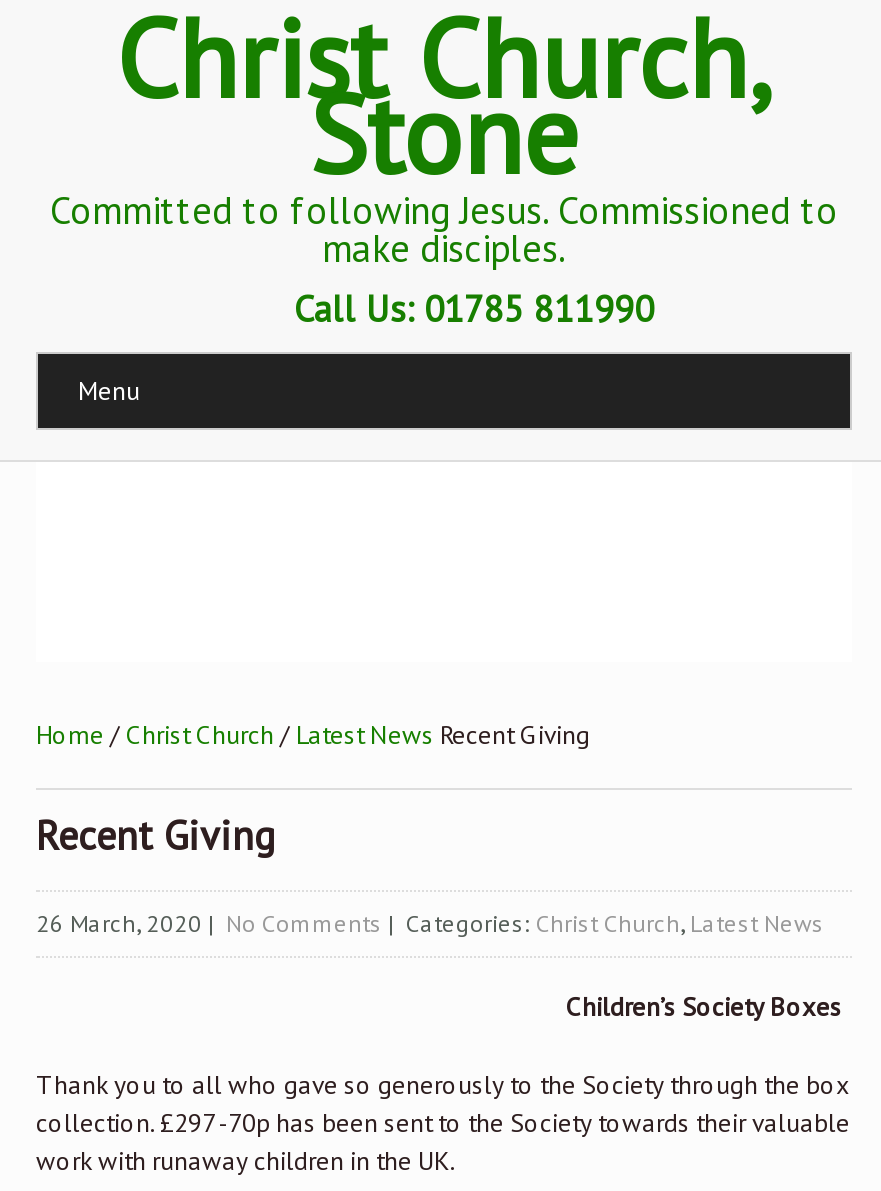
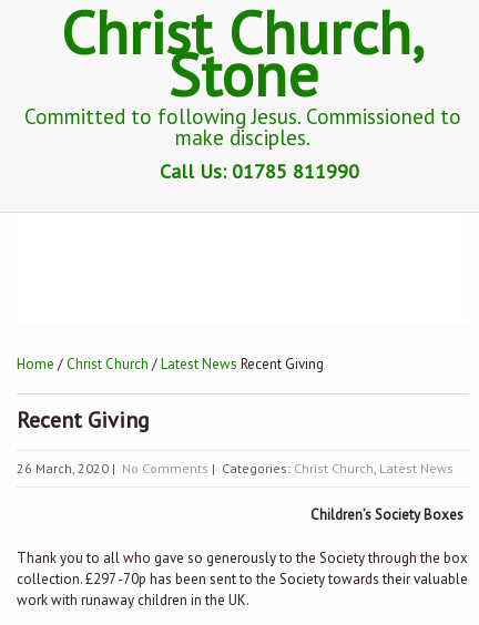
- Menu
